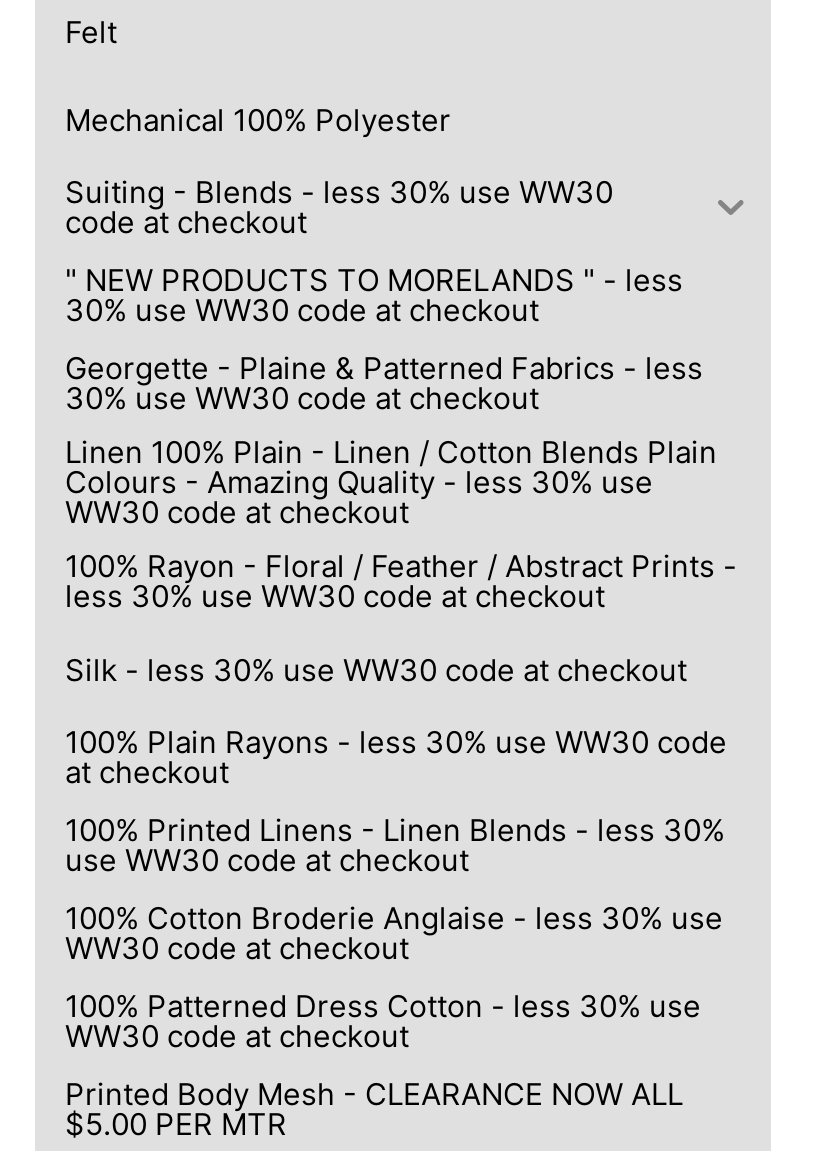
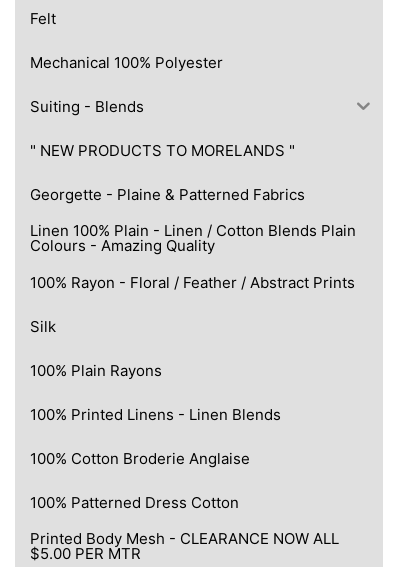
- Suiting - Blends - less 30% use WW30
- code at checkout
+ Suiting - Blends

- " NEW PRODUCTS TO MORELANDS " - less
- 30% use WW30 code at checkout
+ " NEW PRODUCTS TO MORELANDS "

- Georgette - Plaine & Patterned Fabrics - less
- 30% use WW30 code at checkout
+ Georgette - Plaine & Patterned Fabrics

- Colours - Amazing Quality - less 30% use
- WW30 code at checkout
- 100% Rayon - Floral / Feather / Abstract Prints -
- less 30% use WW30 code at checkout
- Silk - less 30% use WW30 code at checkout
- 100% Plain Rayons - less 30% use WW30 code
- at checkout
- 100% Printed Linens - Linen Blends - less 30%
- use WW30 code at checkout
- 100% Cotton Broderie Anglaise - less 30% use
- WW30 code at checkout
- 100% Patterned Dress Cotton - less 30% use
- WW30 code at checkout
+ Colours - Amazing Quality
+ 100% Rayon - Floral / Feather / Abstract Prints
+ Silk
+ 100% Plain Rayons
+ 100% Printed Linens - Linen Blends
+ 100% Cotton Broderie Anglaise
+ 100% Patterned Dress Cotton
